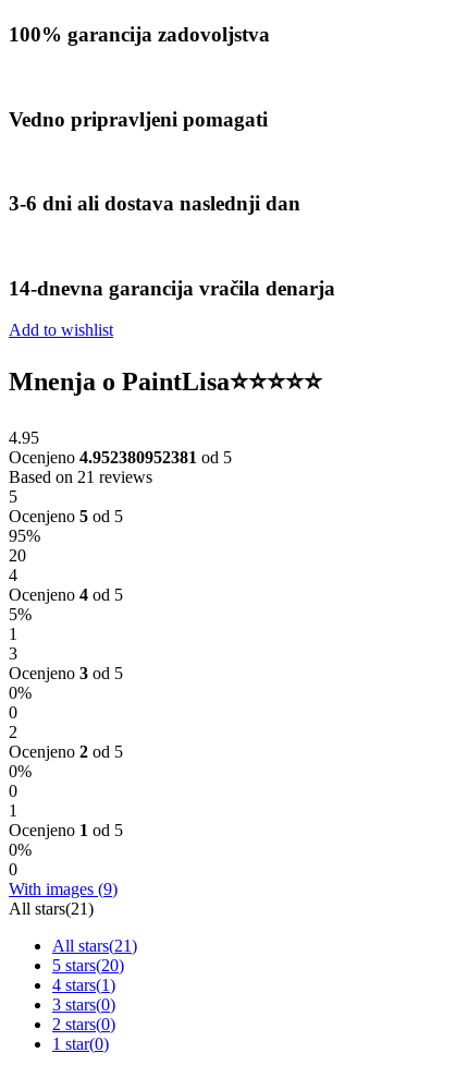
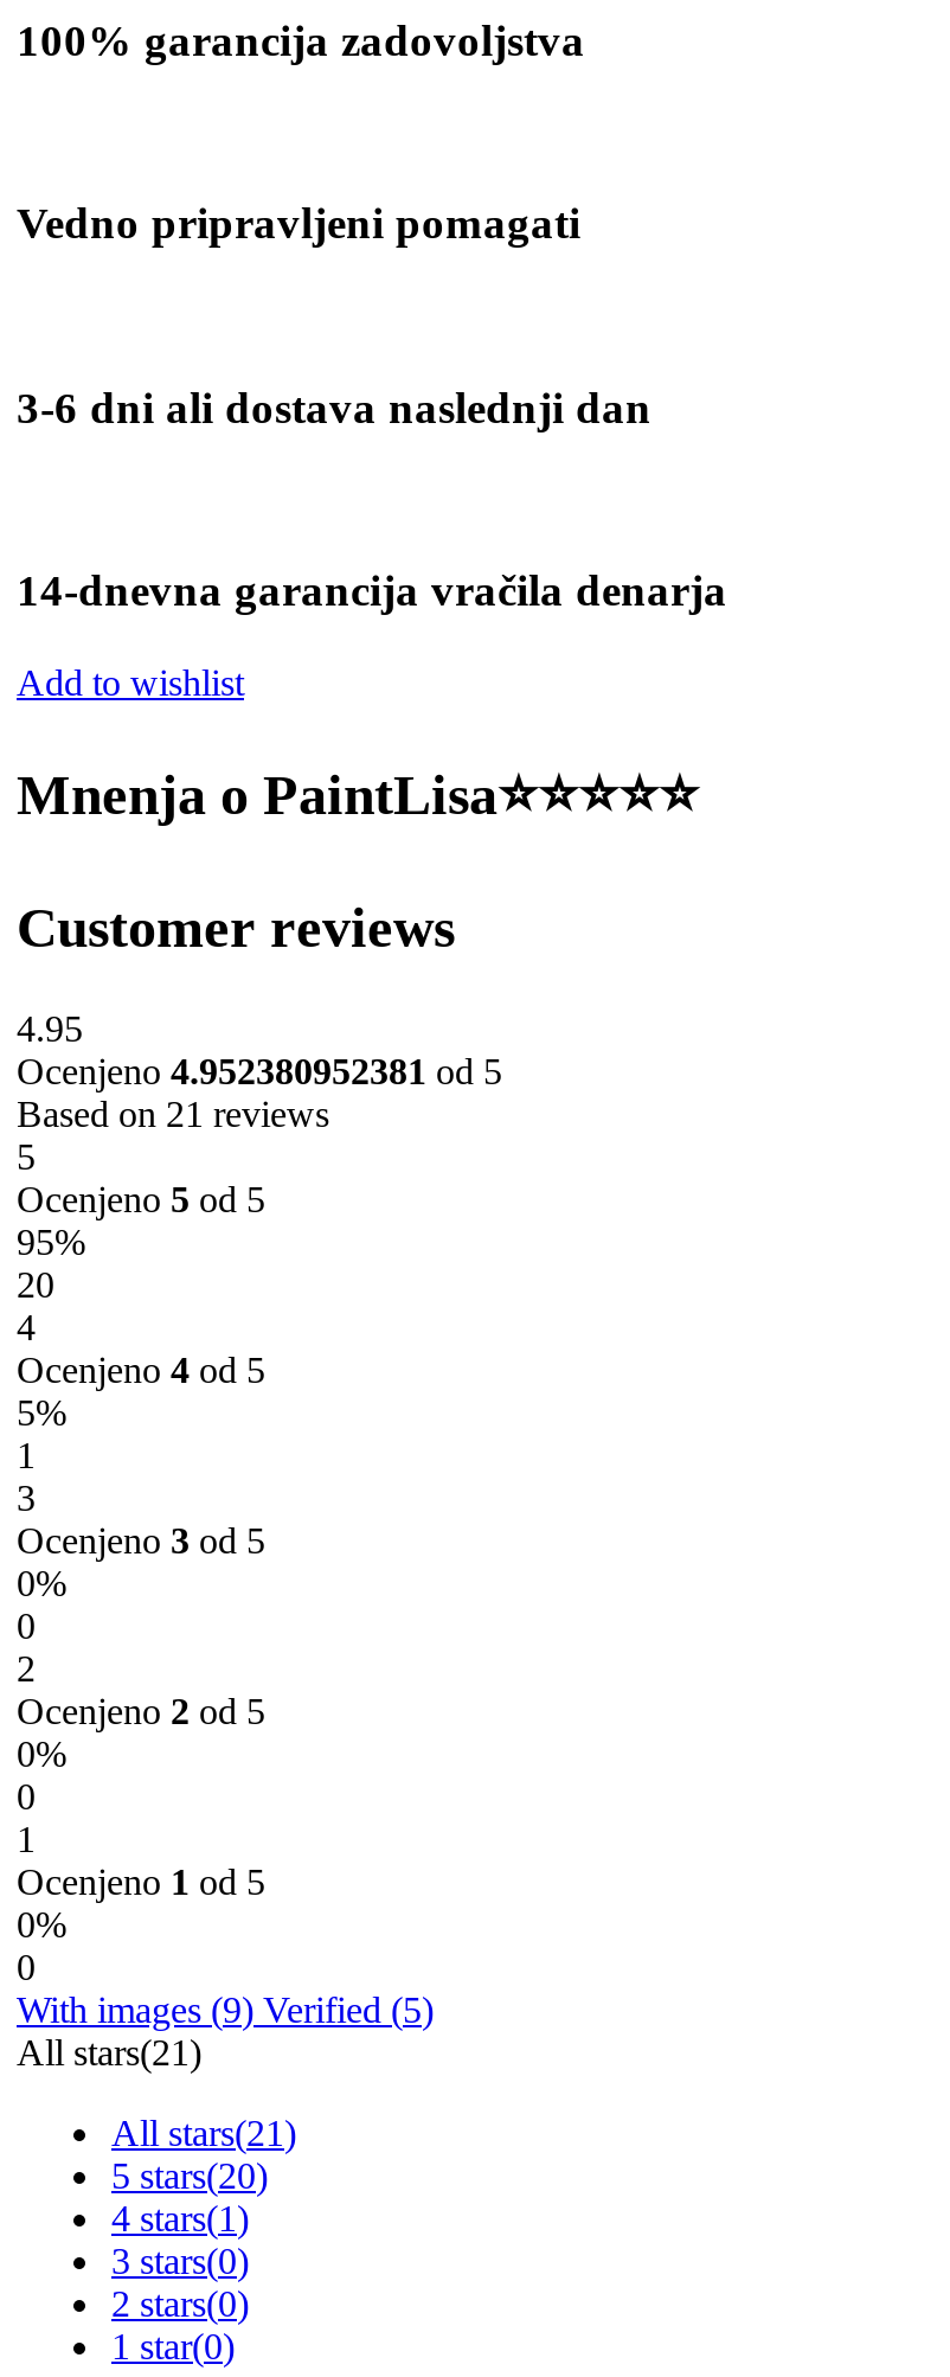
+ Customer reviews

- With images (9)
+ With images (9) Verified (5)
